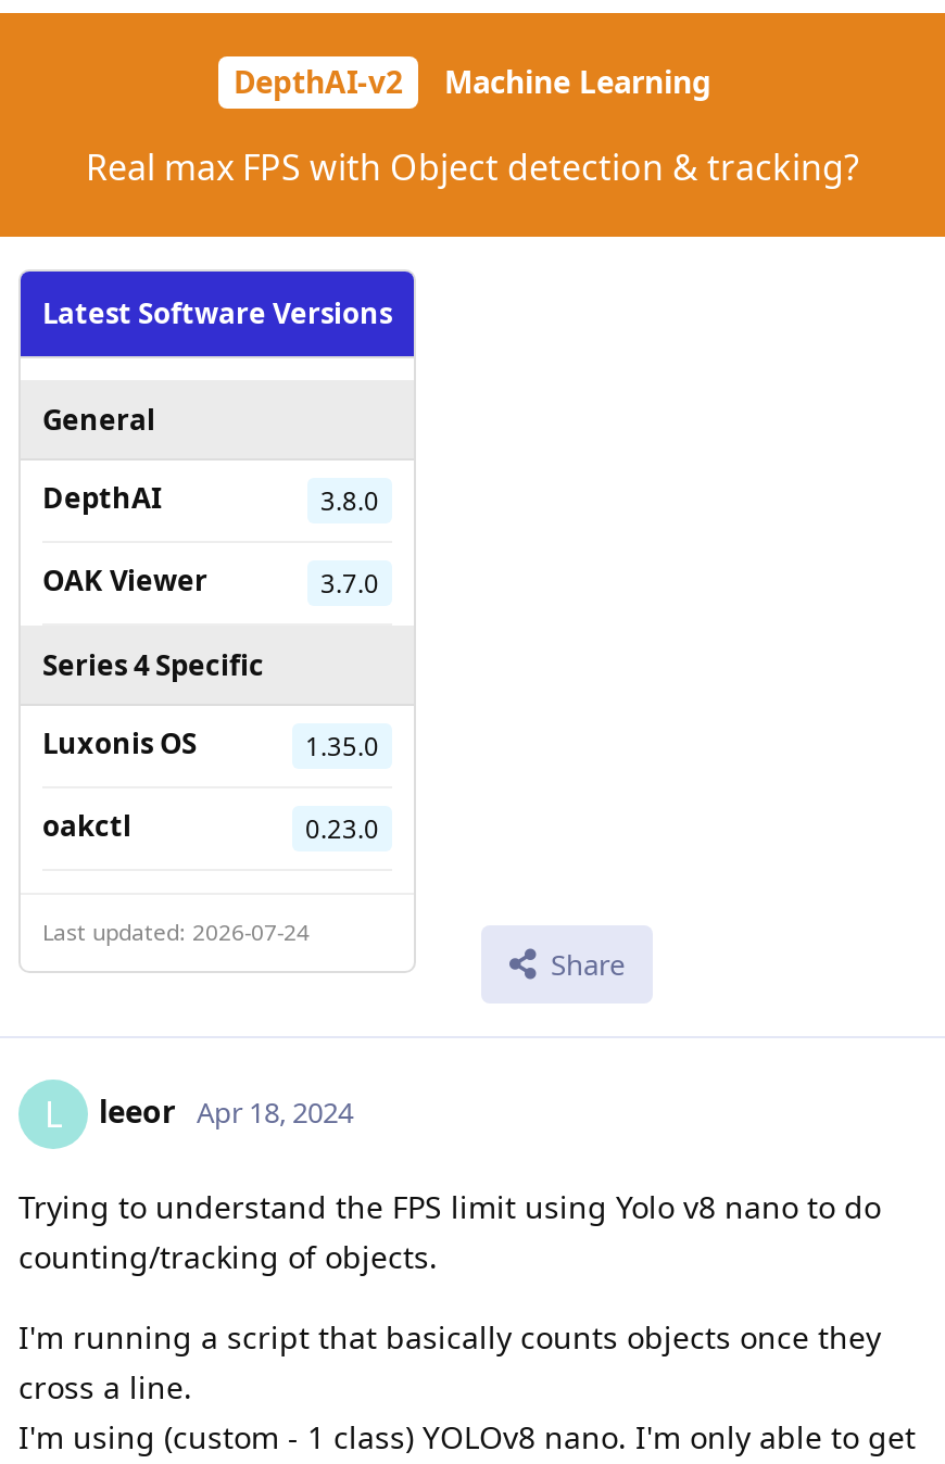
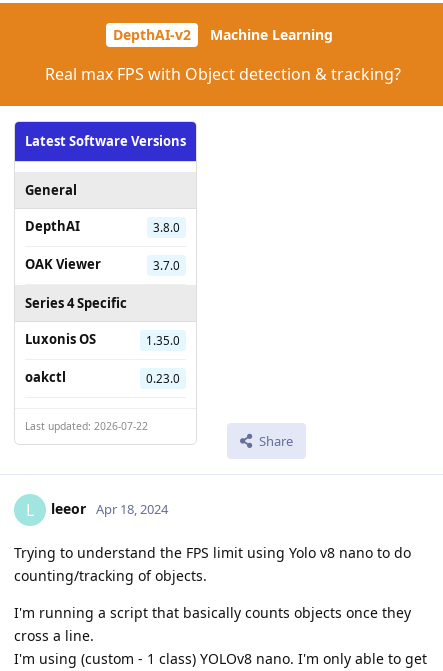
- Last updated: 2026-07-24
+ Last updated: 2026-07-22
